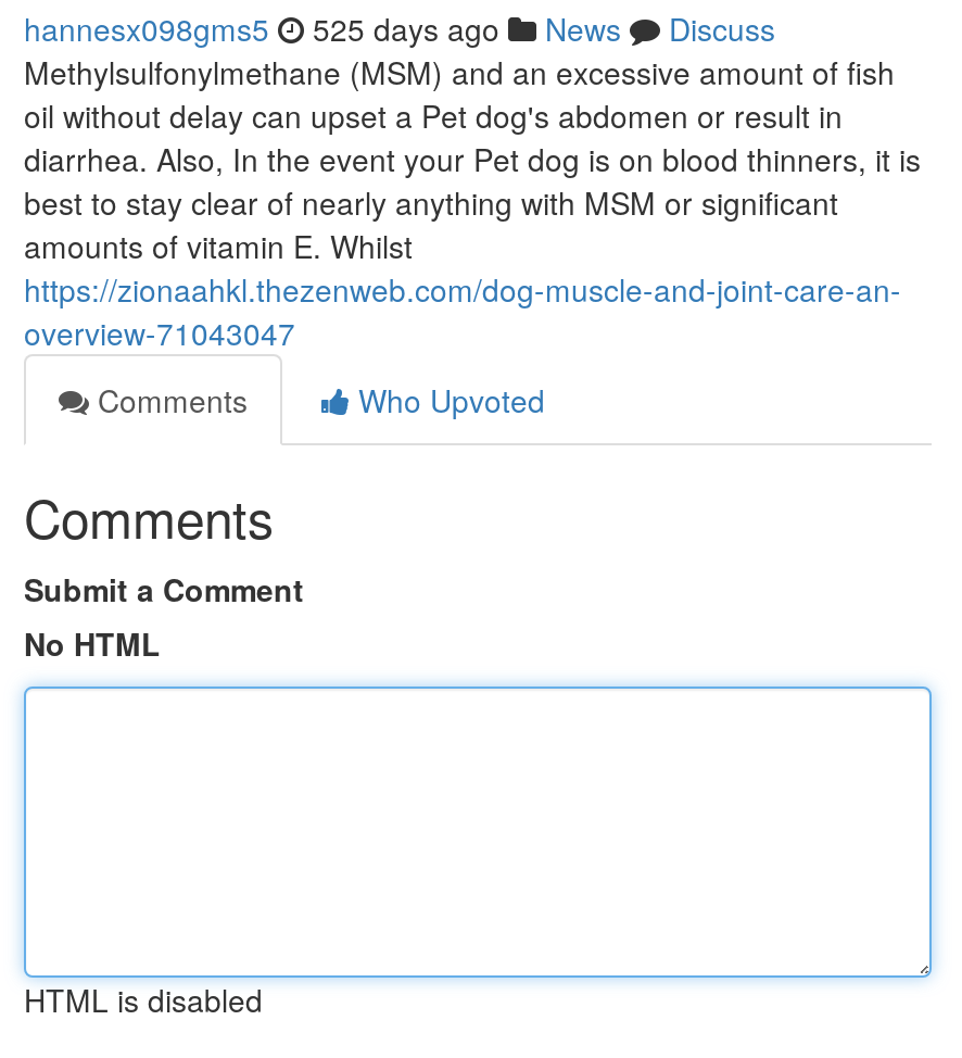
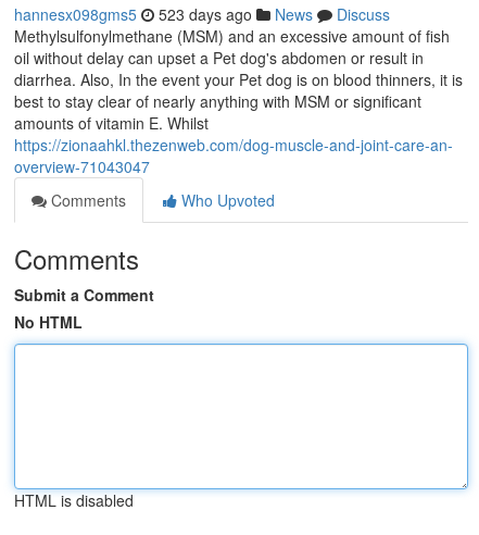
- hannesx098gms5 525 days ago News Discuss
+ hannesx098gms5 523 days ago News Discuss
